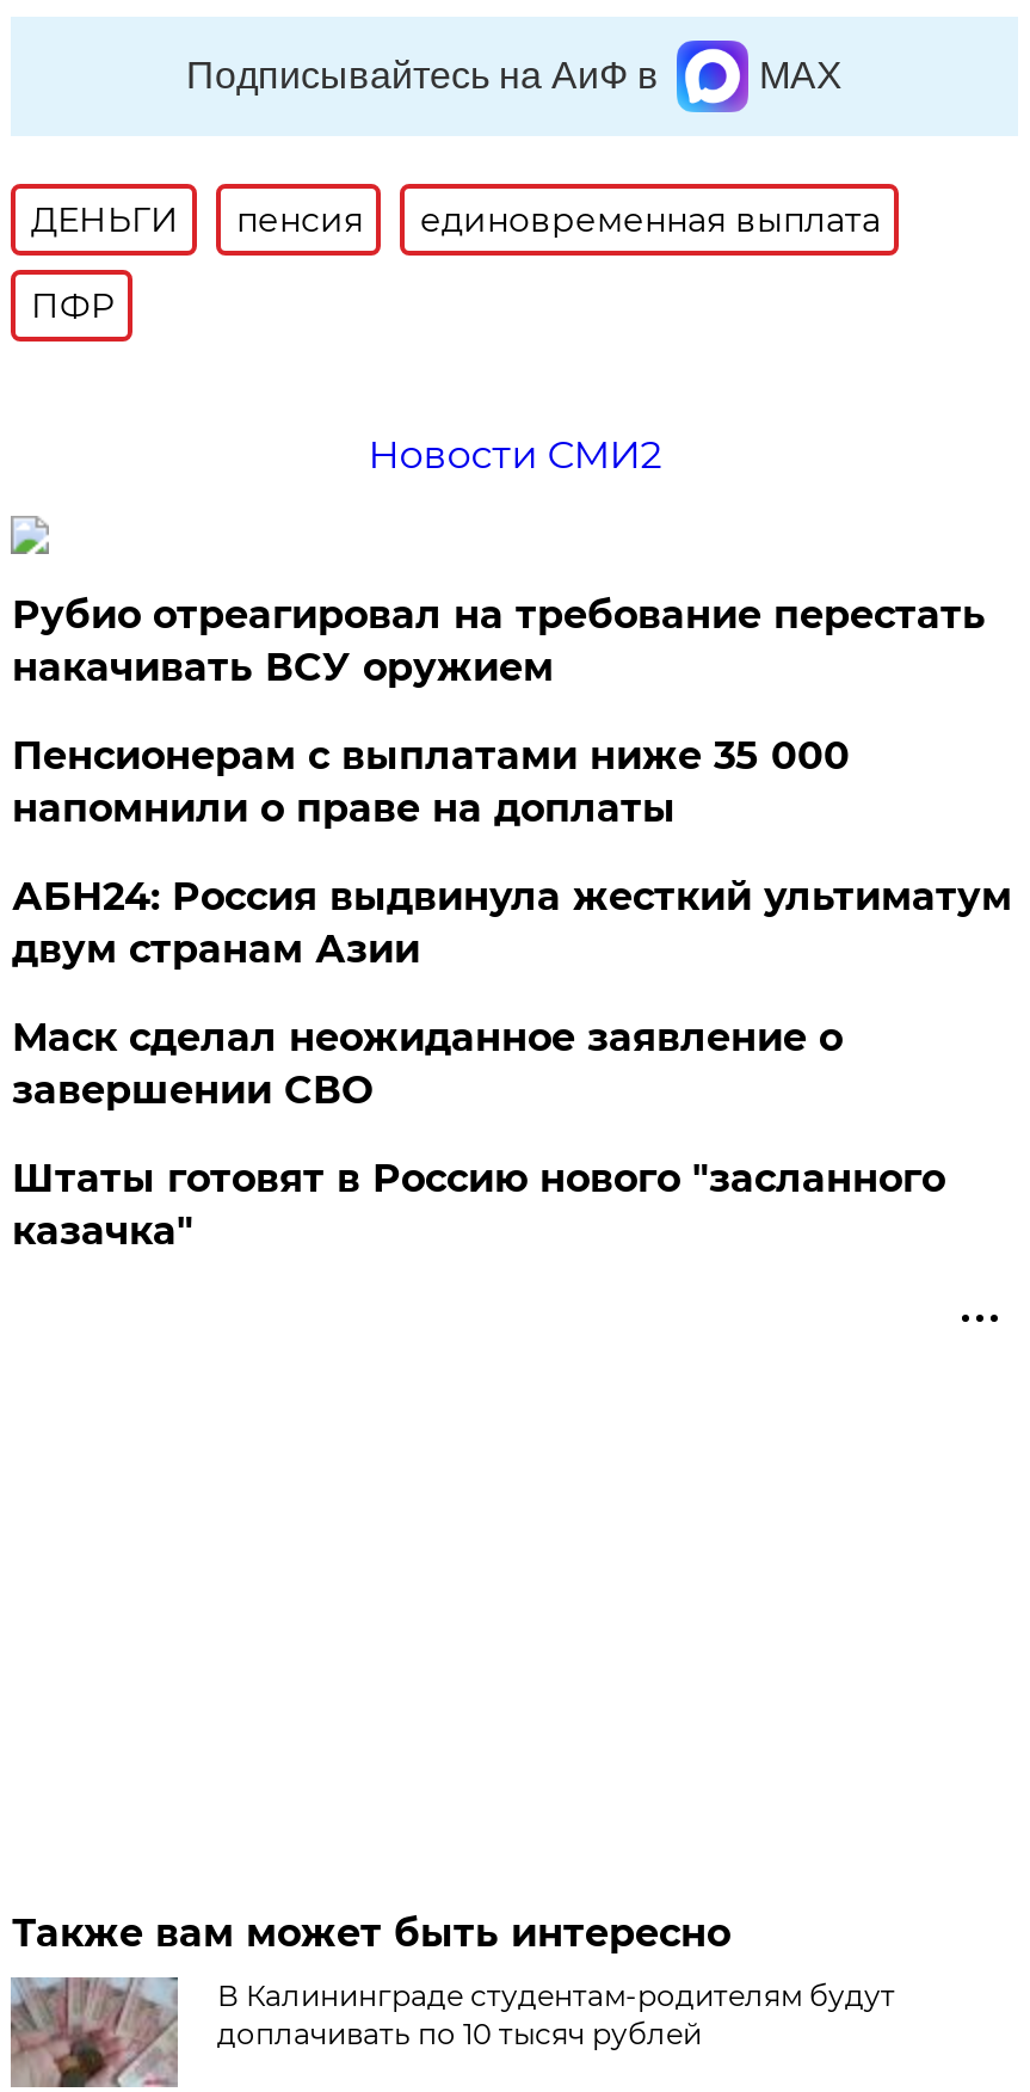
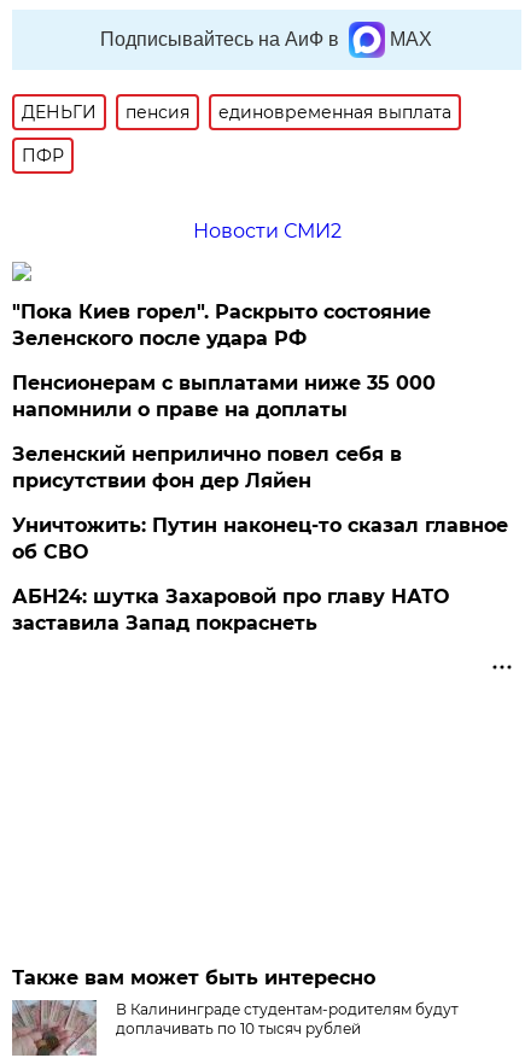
- Рубио отреагировал на требование перестать
- накачивать ВСУ оружием
+ "Пока Киев горел". Раскрыто состояние
+ Зеленского после удара РФ

- АБН24: Россия выдвинула жесткий ультиматум
- двум странам Азии
+ Зеленский неприлично повел cебя в
+ присутствии фон дер Ляйен

- Маск сделал неожиданное заявление о
- завершении СВО
+ Уничтожить: Путин наконец-то сказал главное
+ об СВО

- Штаты готовят в Россию нового "засланного
- казачка"
+ АБН24: шутка Захаровой про главу НАТО
+ заставила Запад покраснеть
